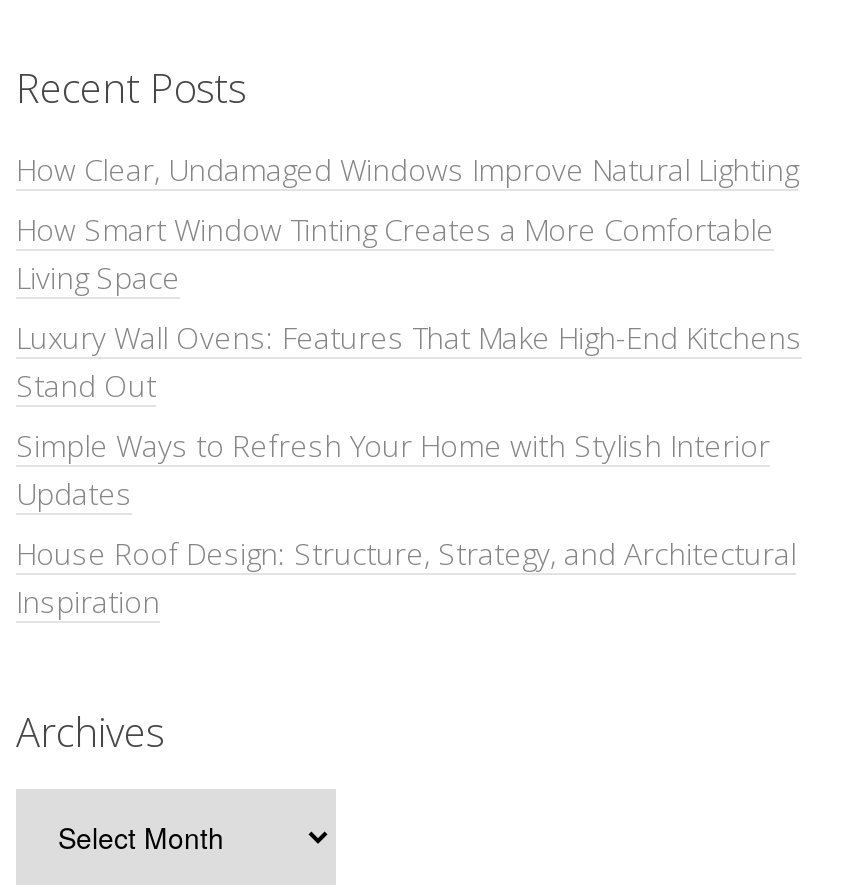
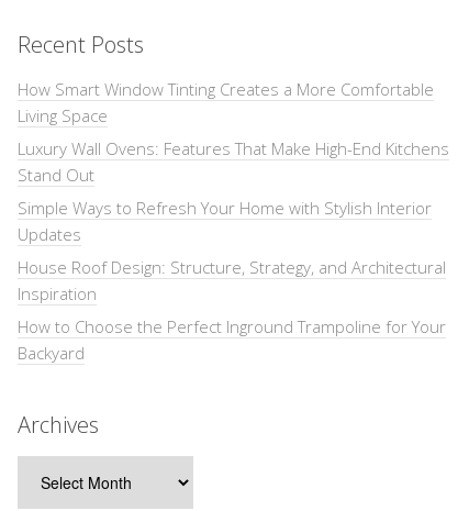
- How Clear, Undamaged Windows Improve Natural Lighting

moved up: How Smart Window Tinting Creates a More Comfortable | Living Space | Luxury Wall Ovens: Features That Make High-End Kitchens | Stand Out | Simple Ways to Refresh Your Home with Stylish Interior | Updates | House Roof Design: Structure, Strategy, and Architectural | Inspiration

+ How to Choose the Perfect Inground Trampoline for Your
+ Backyard
